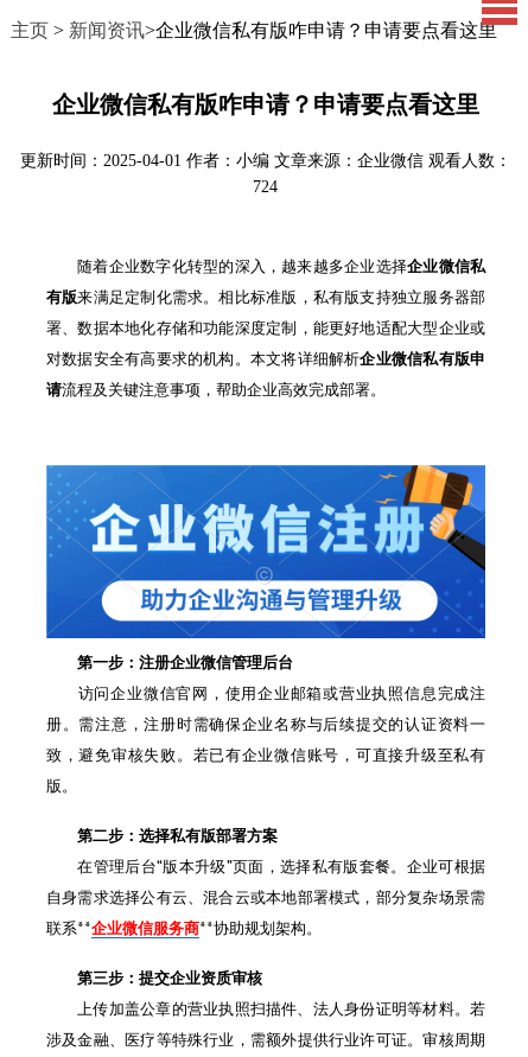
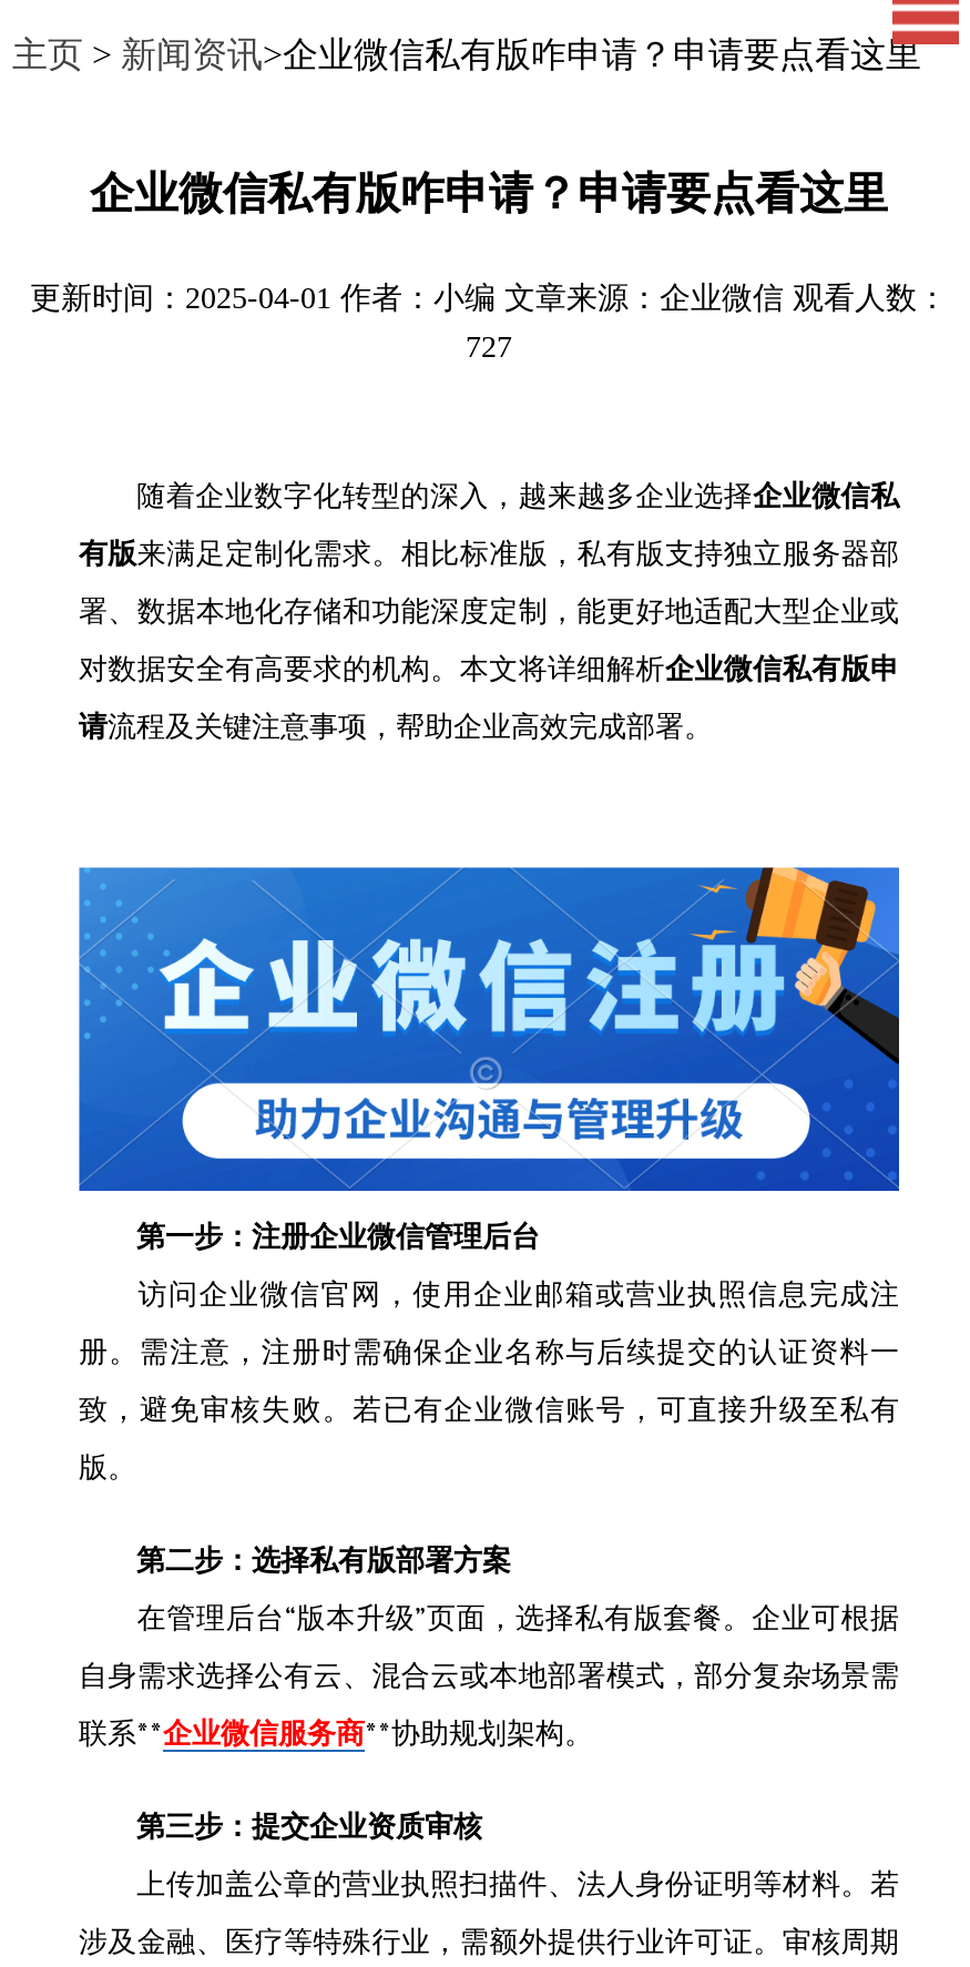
- 724
+ 727
